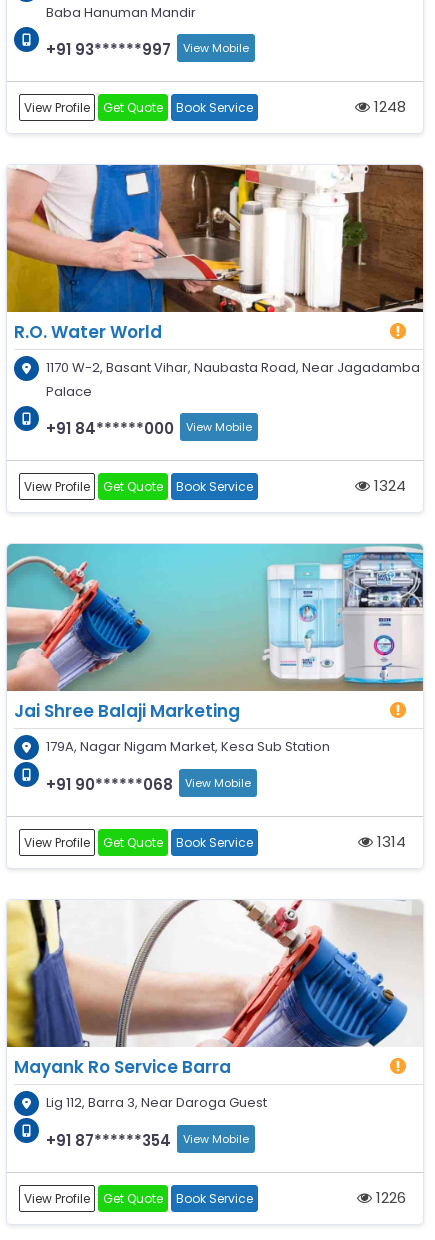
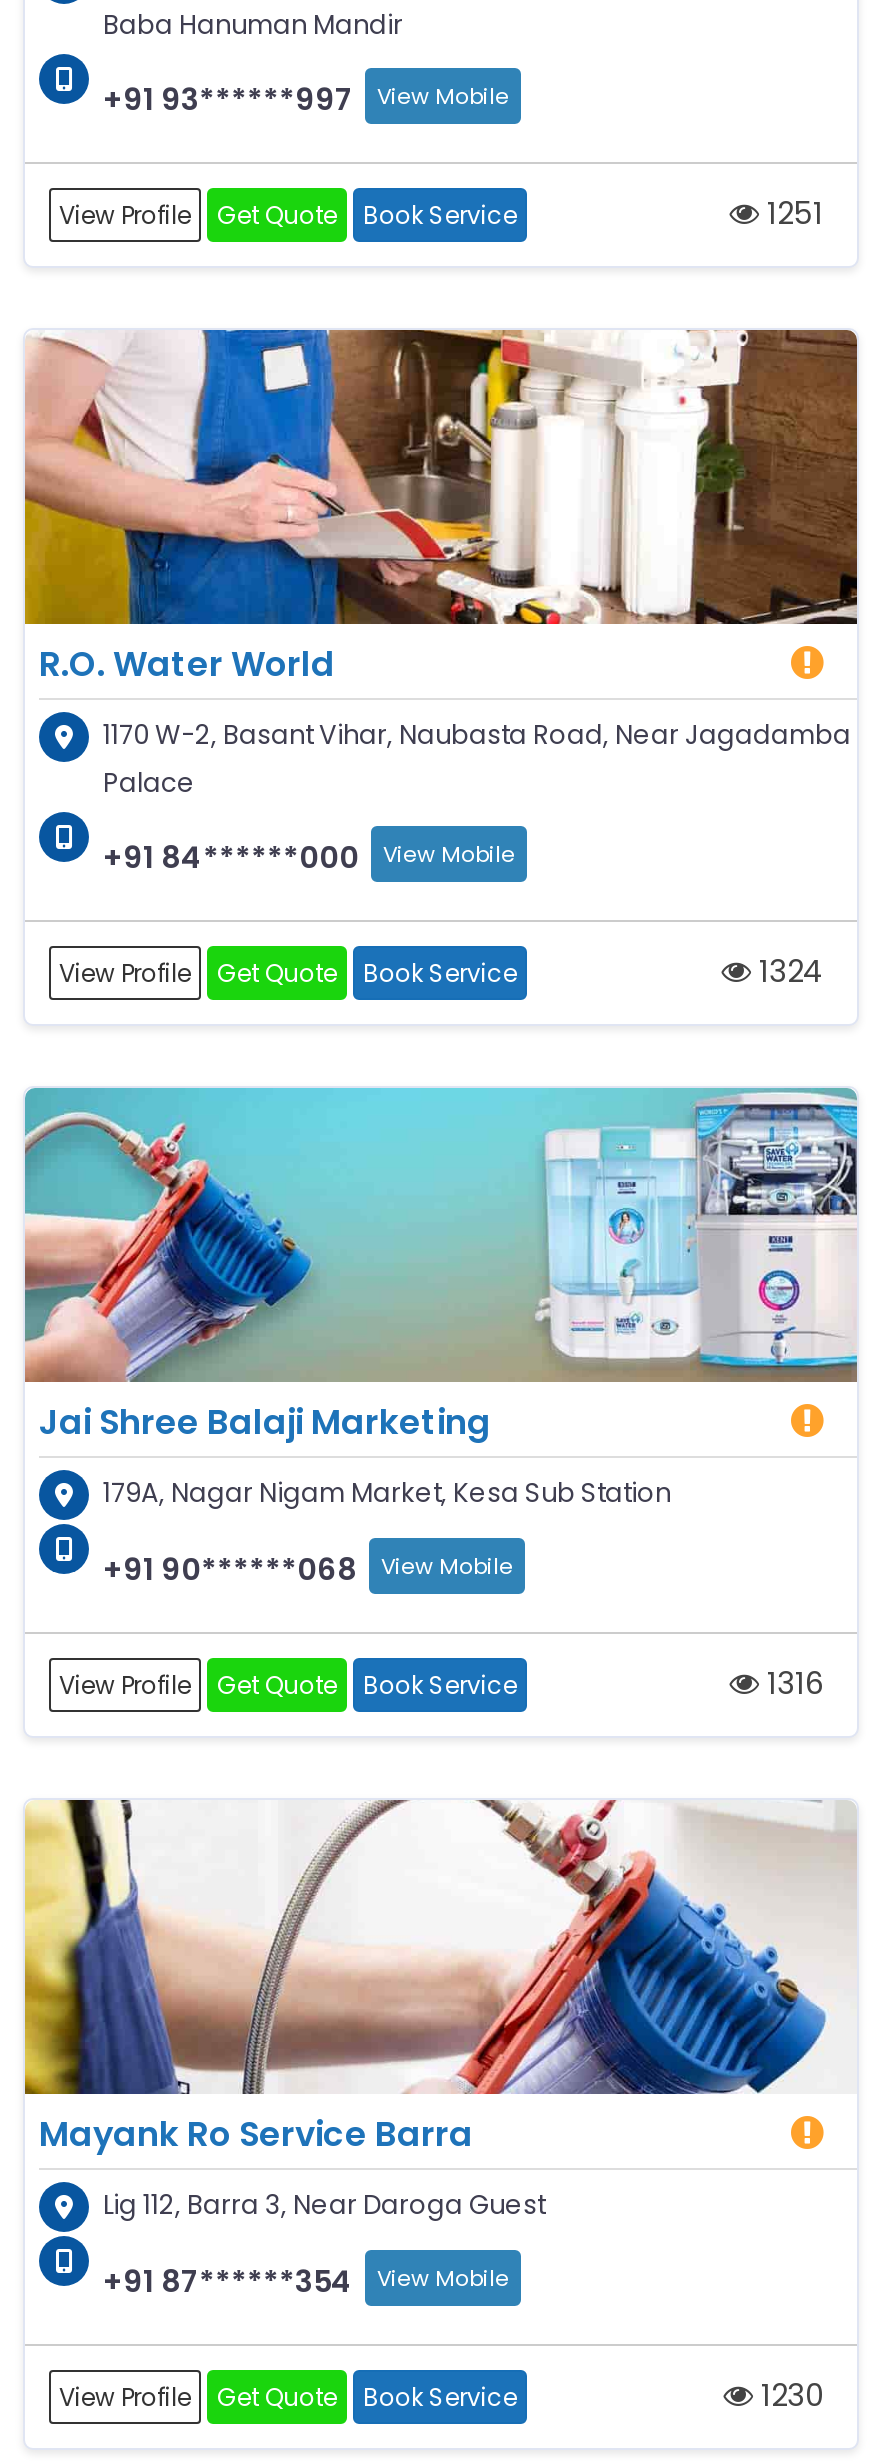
- 1248
+ 1251

- 1314
+ 1316

- 1226
+ 1230
